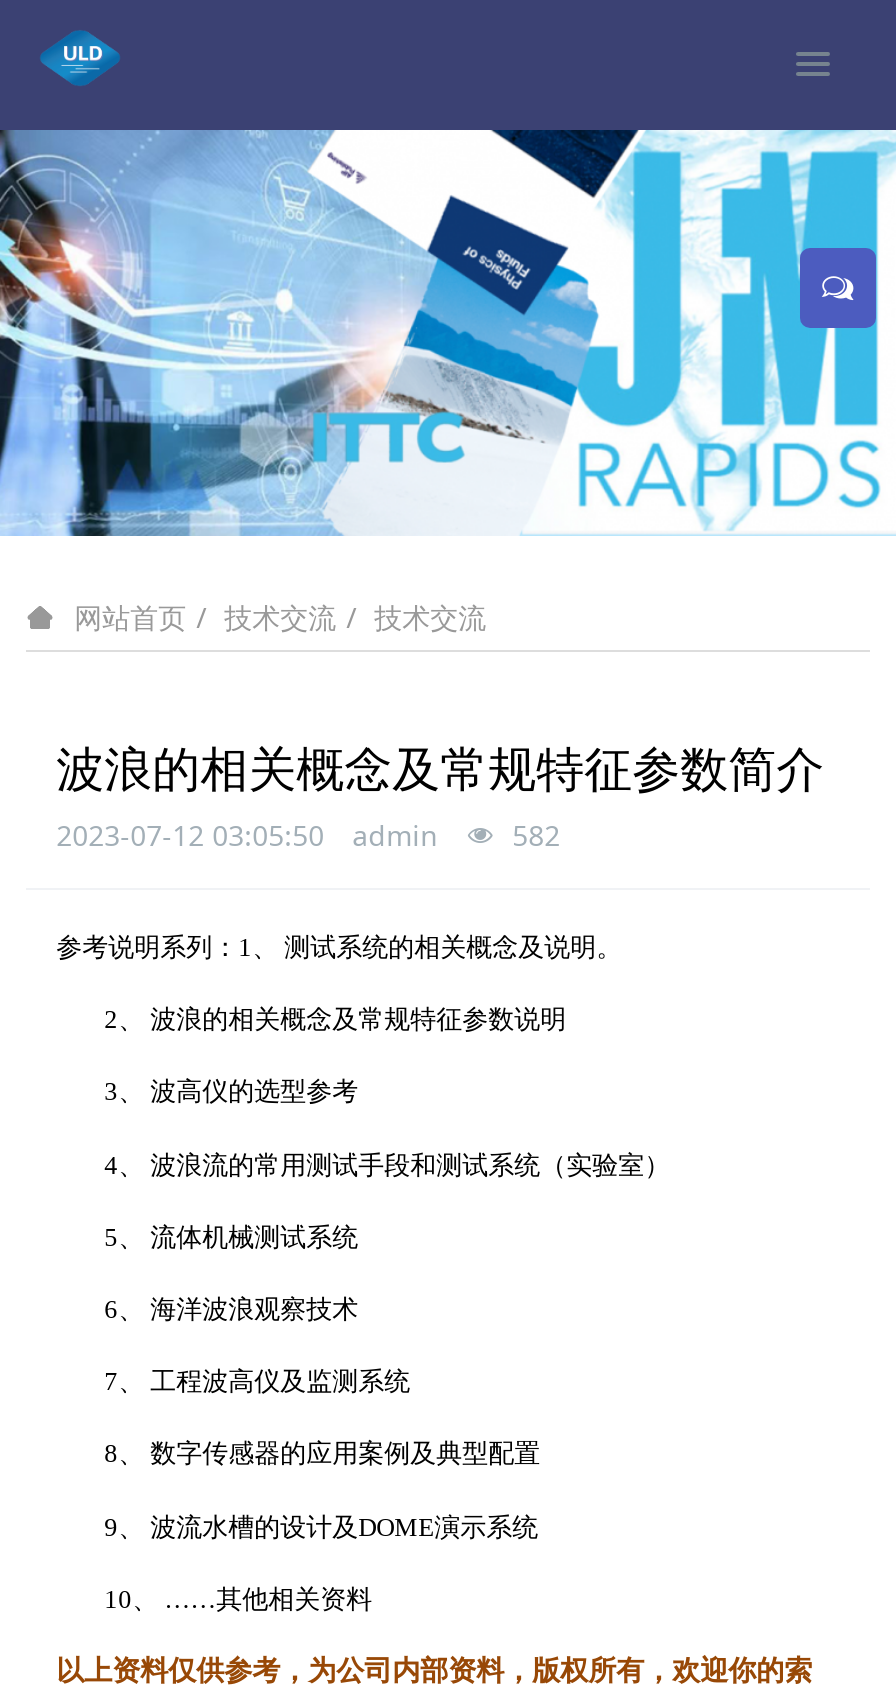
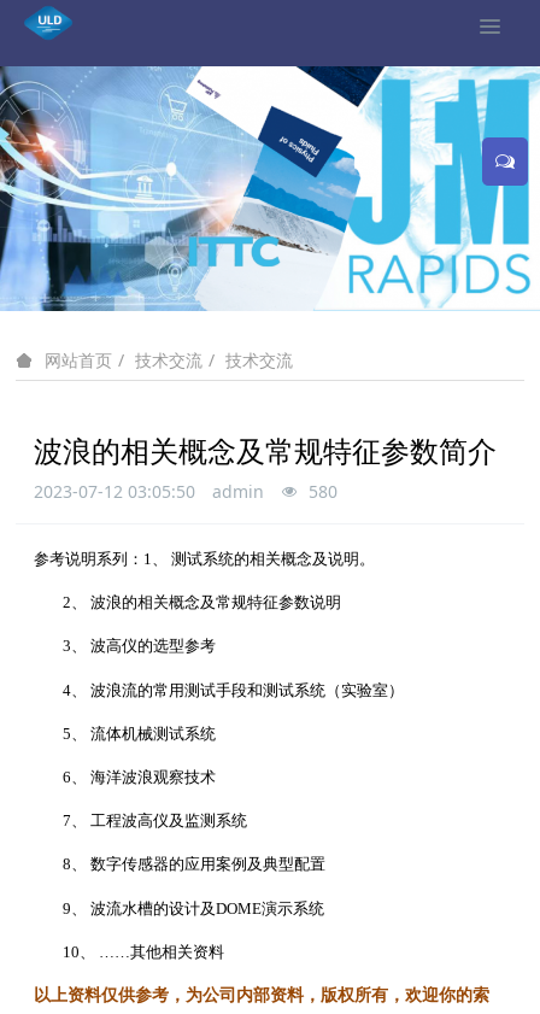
- 2023-07-12 03:05:50 admin 582
+ 2023-07-12 03:05:50 admin 580
